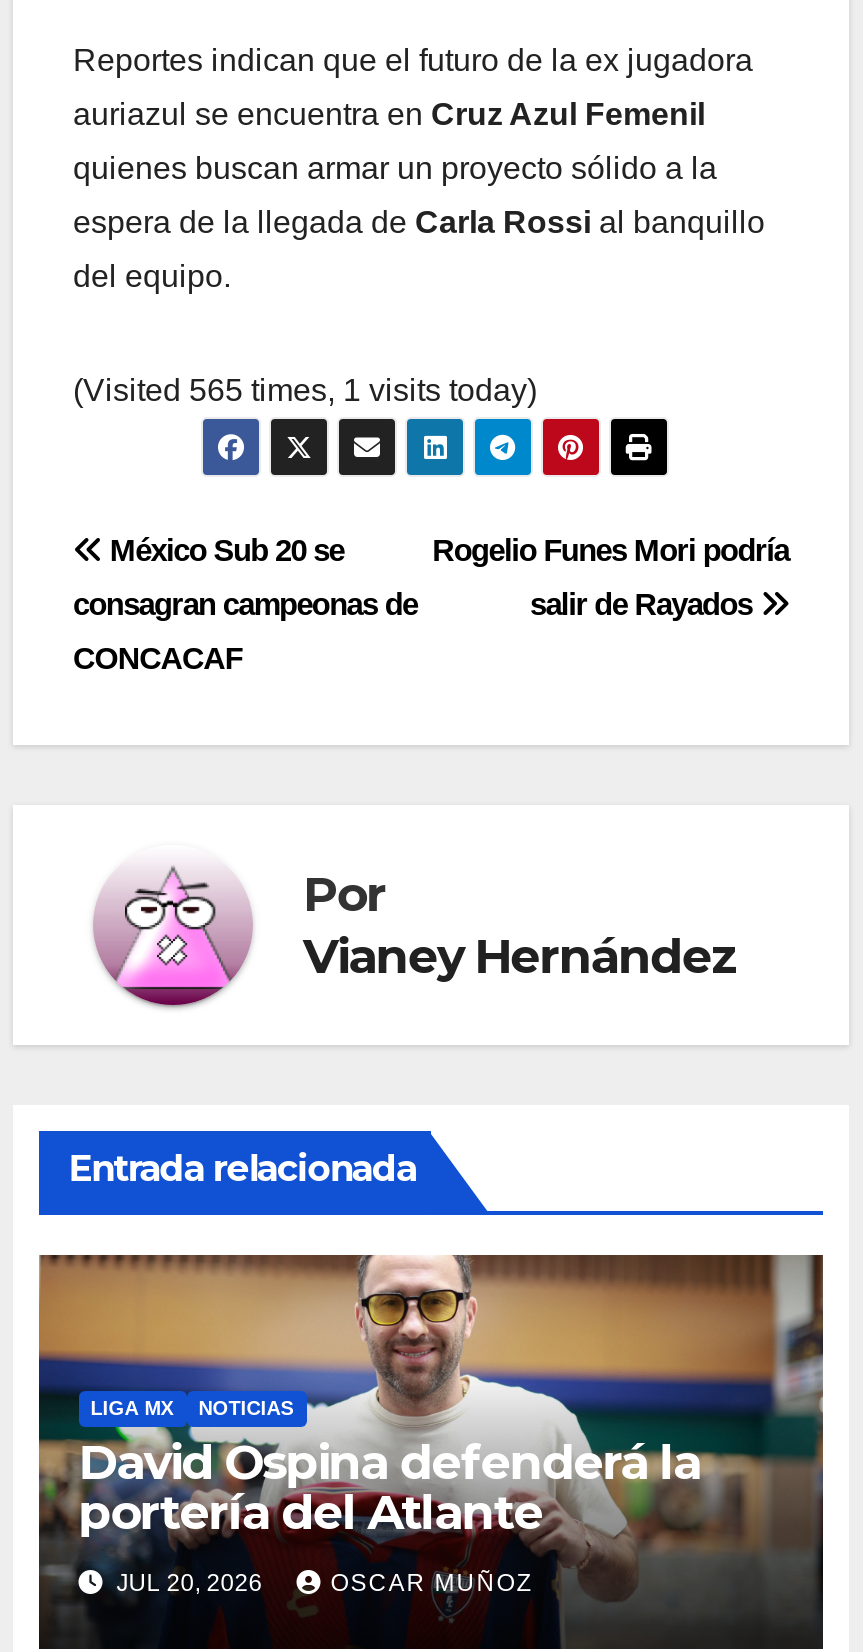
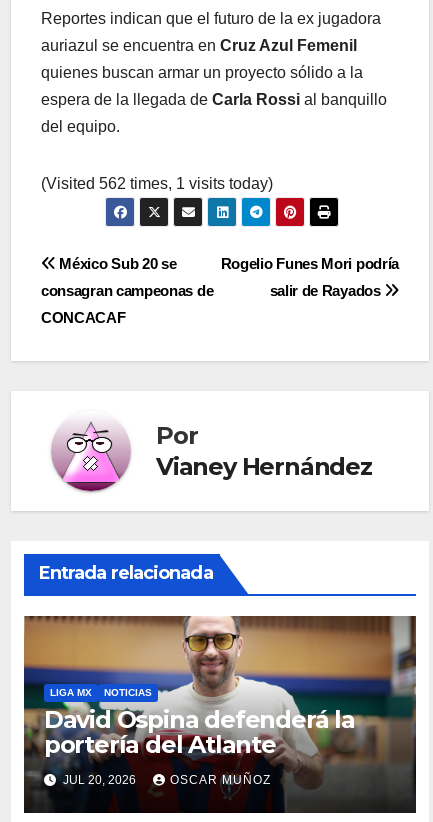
- (Visited 565 times, 1 visits today)
+ (Visited 562 times, 1 visits today)
